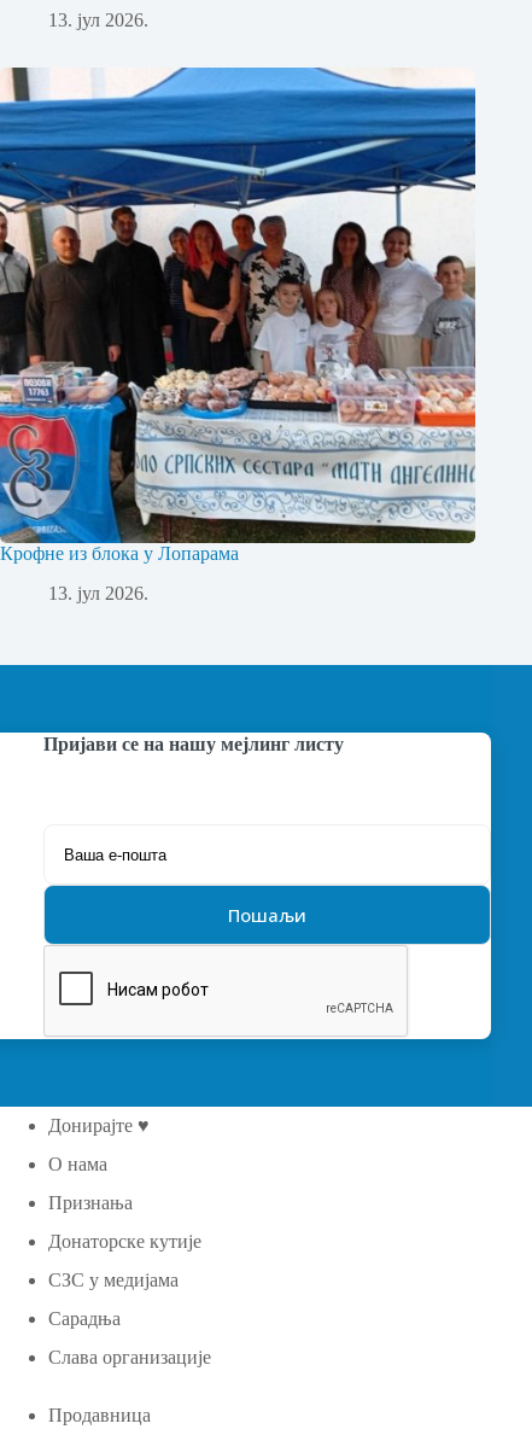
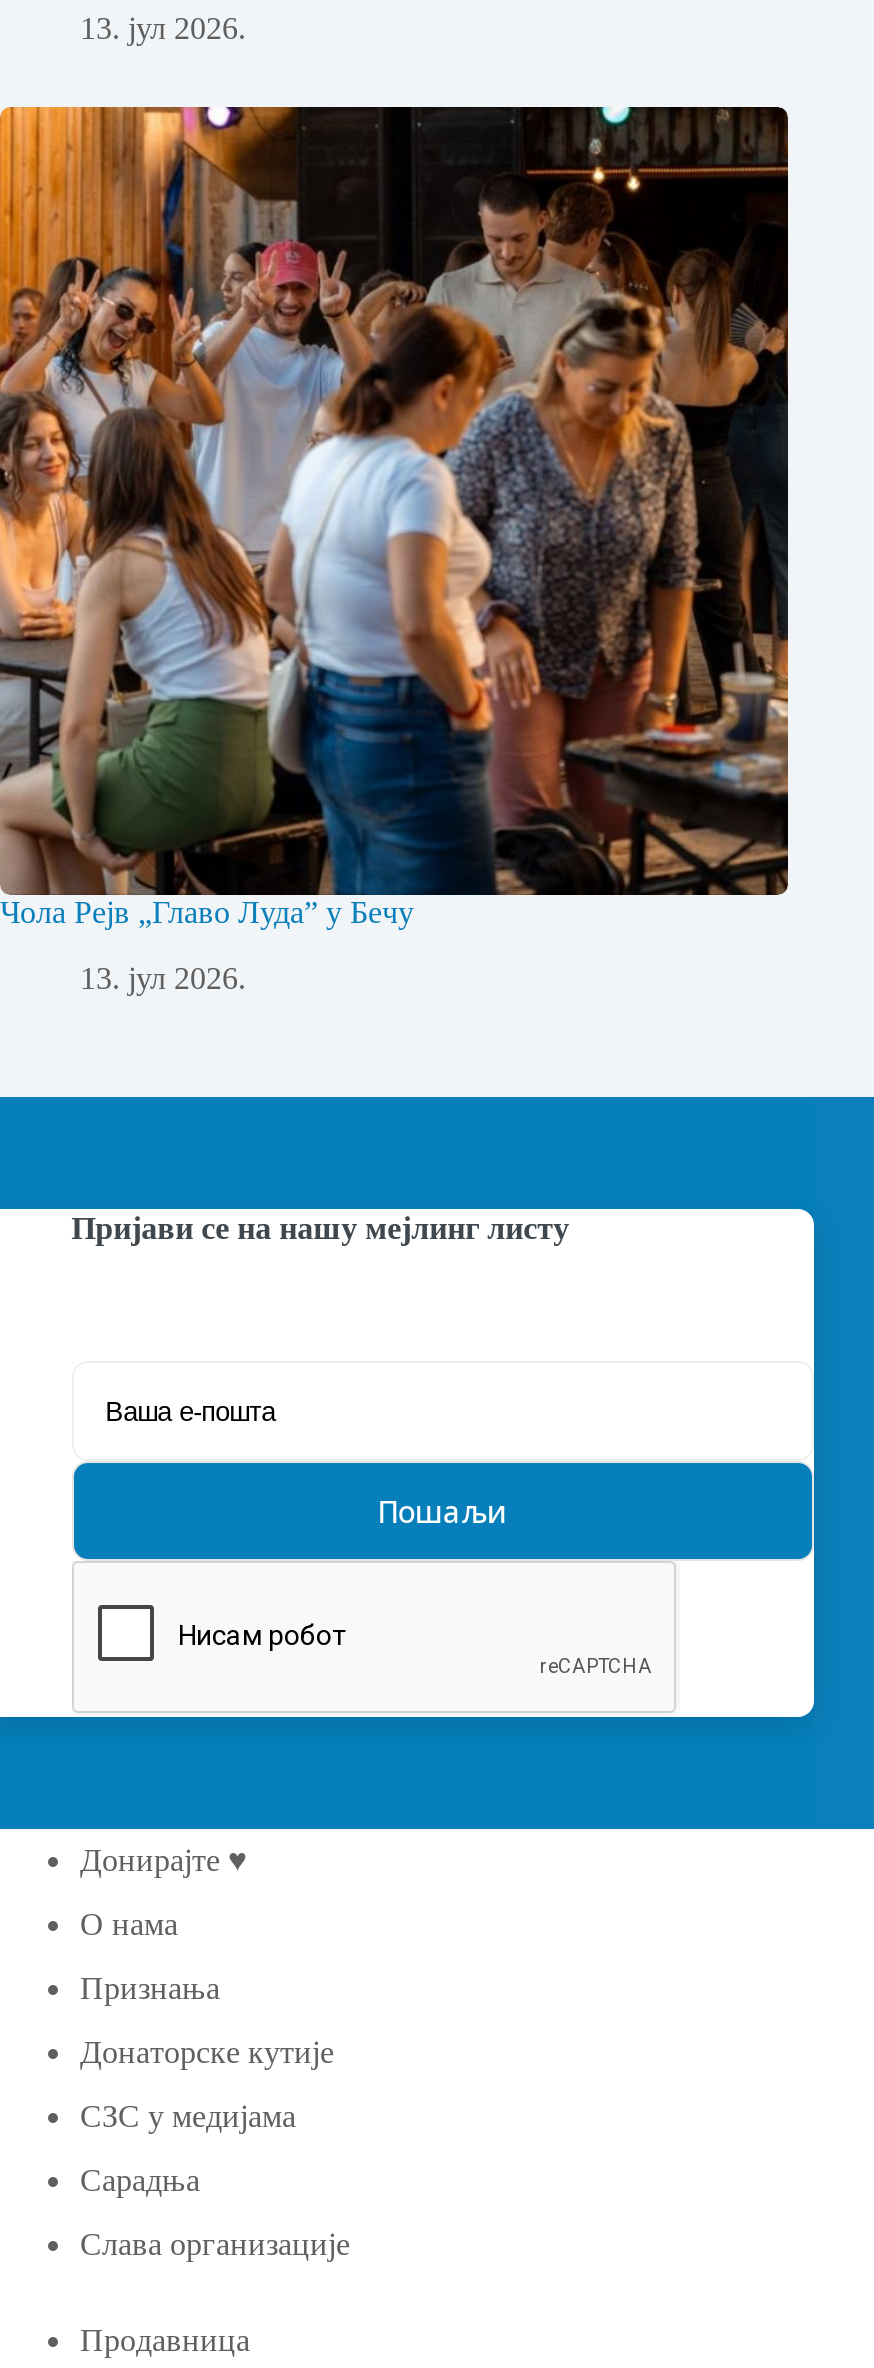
- [image]
- Крофне из блока у Лопарама
+ [image]
+ Чола Рејв „Главо Луда” у Бечу
